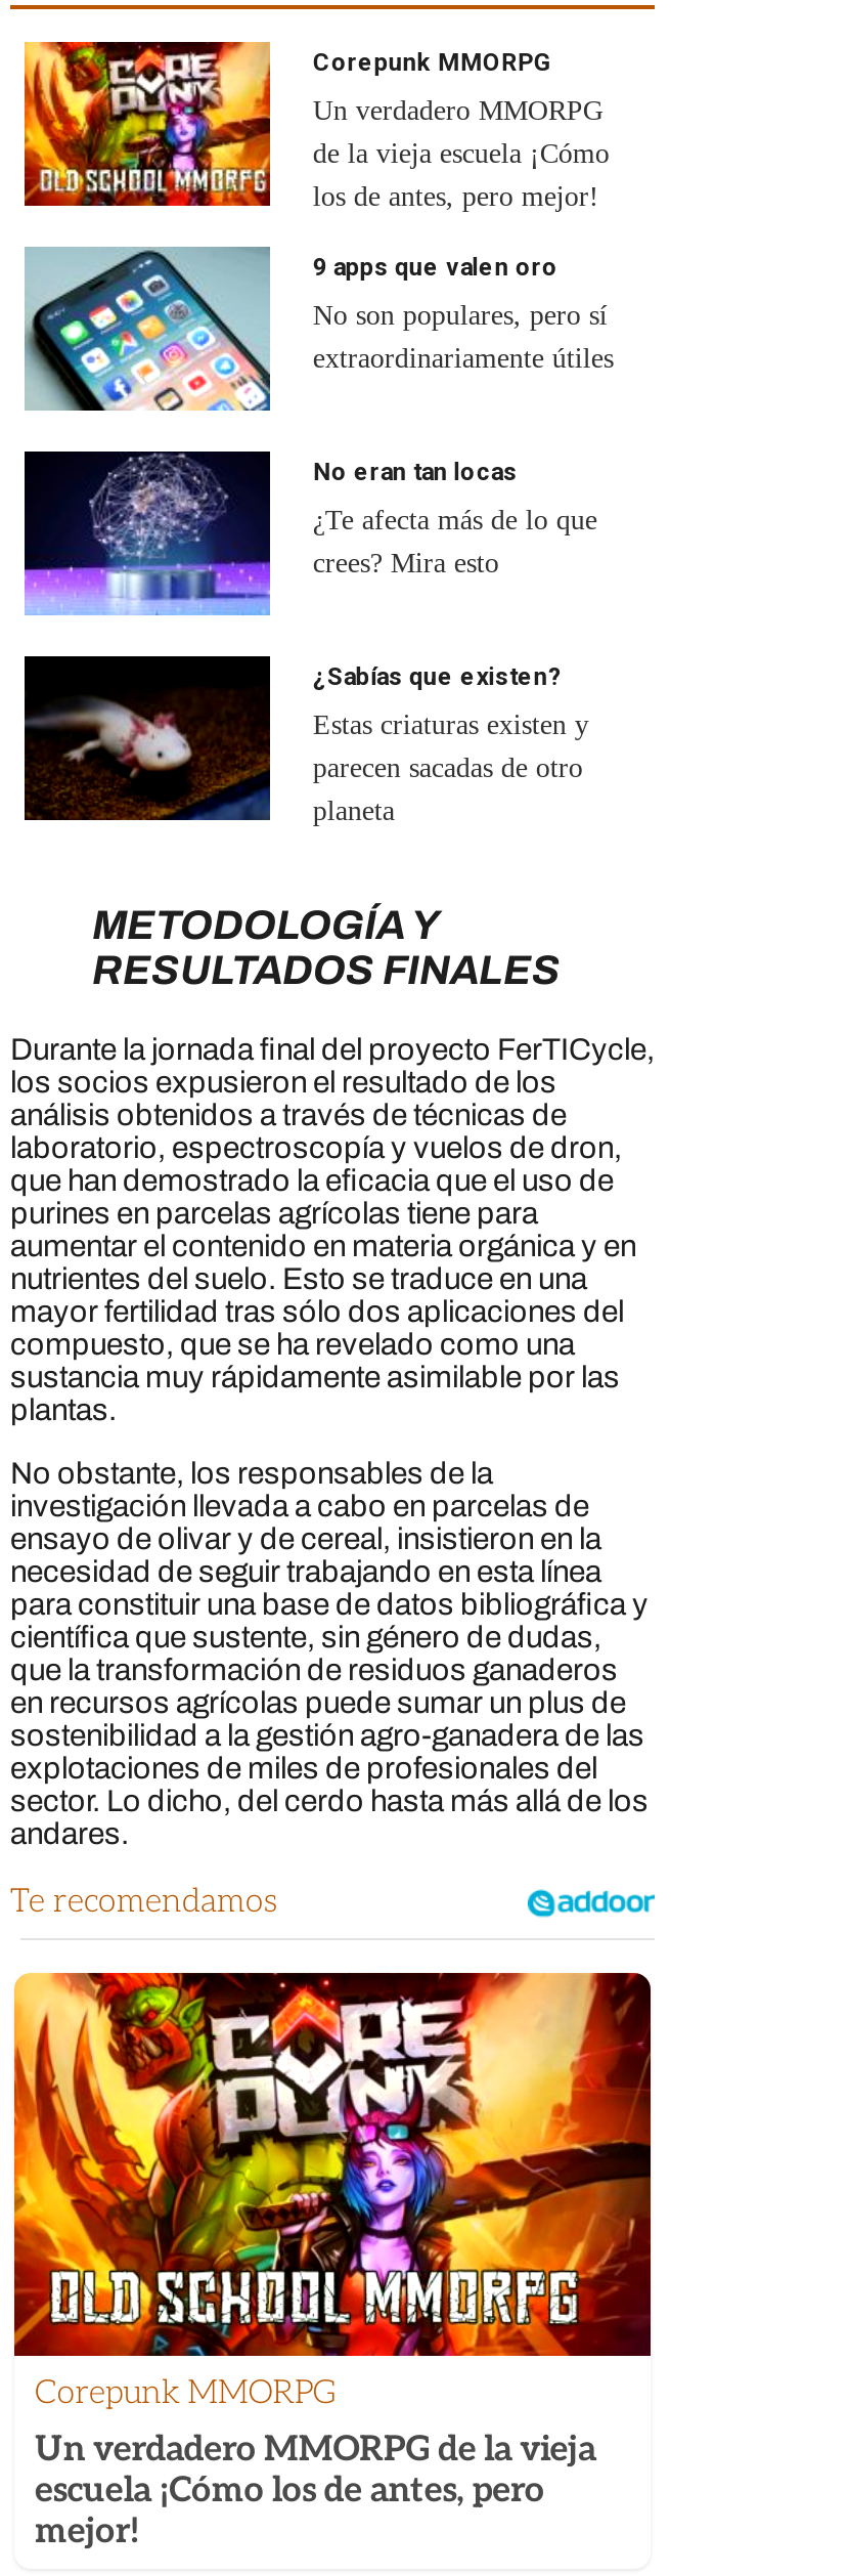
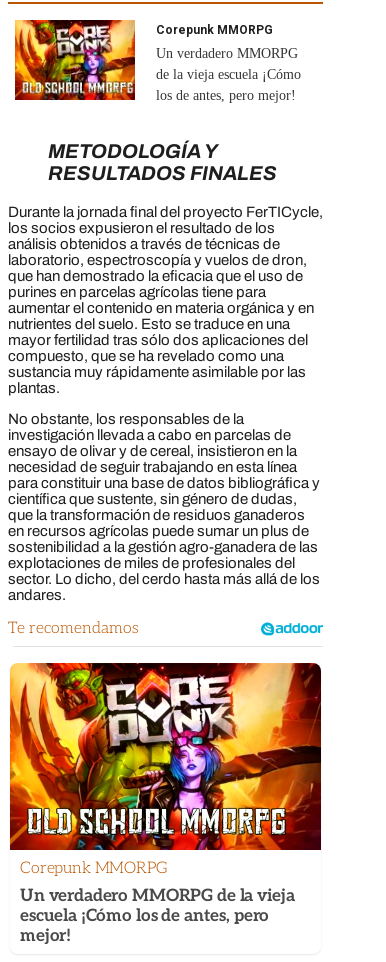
- [image]
- 9 apps que valen oro
- No son populares, pero sí
- extraordinariamente útiles

- [image]
- No eran tan locas
- ¿Te afecta más de lo que
- crees? Mira esto

- [image]
- ¿Sabías que existen?
- Estas criaturas existen y
- parecen sacadas de otro
- planeta
